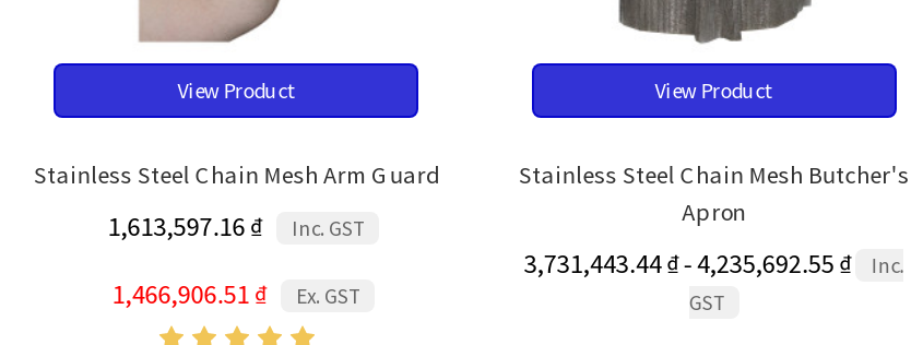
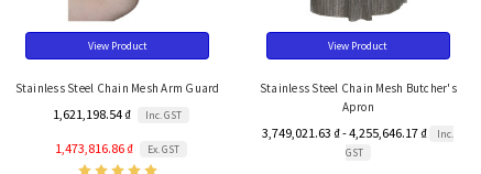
- 1,613,597.16 ₫ Inc. GST
+ 1,621,198.54 ₫ Inc. GST

- 3,731,443.44 ₫ - 4,235,692.55 ₫ Inc.
+ 3,749,021.63 ₫ - 4,255,646.17 ₫ Inc.

- 1,466,906.51 ₫ Ex. GST
+ 1,473,816.86 ₫ Ex. GST
